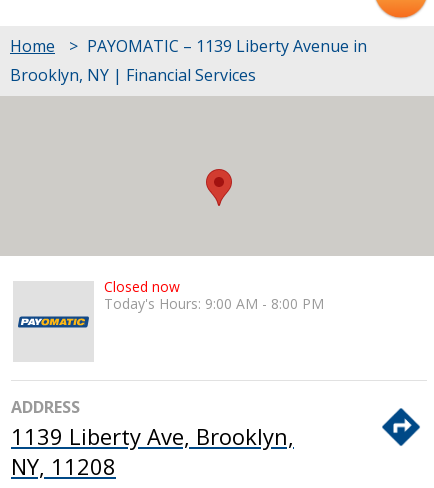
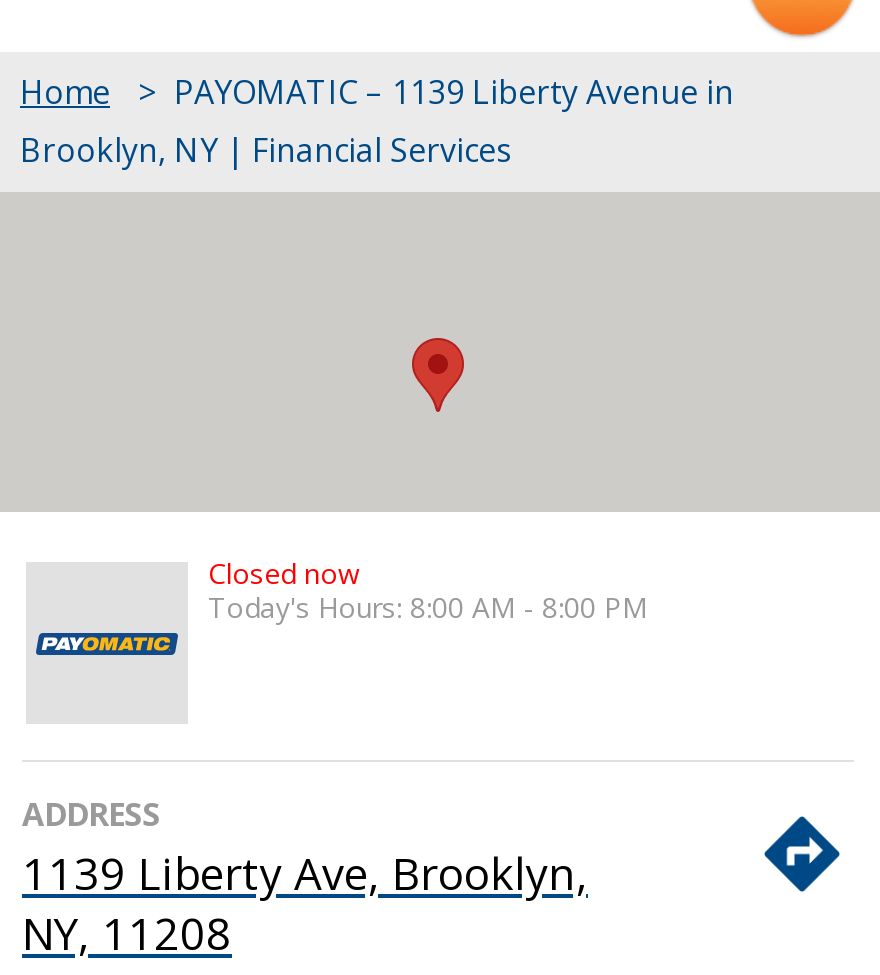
- Today's Hours: 9:00 AM - 8:00 PM
+ Today's Hours: 8:00 AM - 8:00 PM
